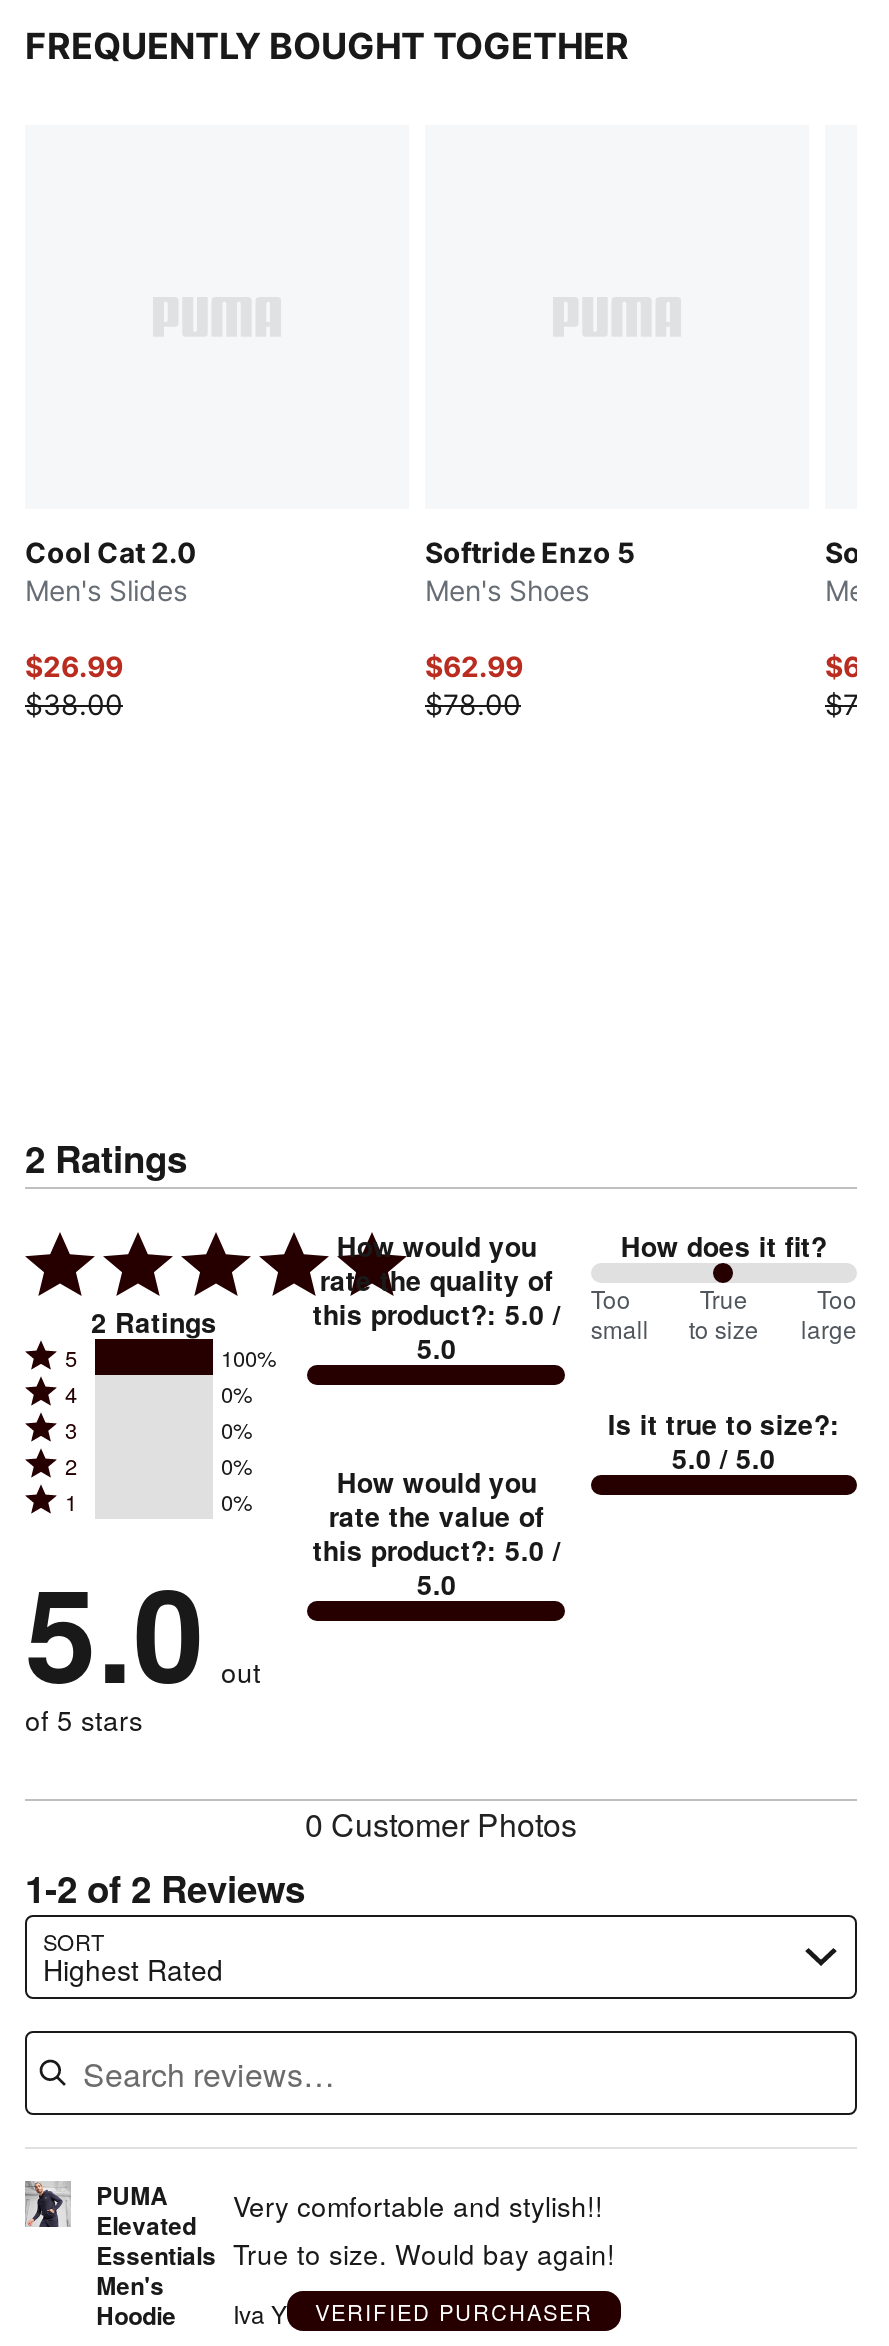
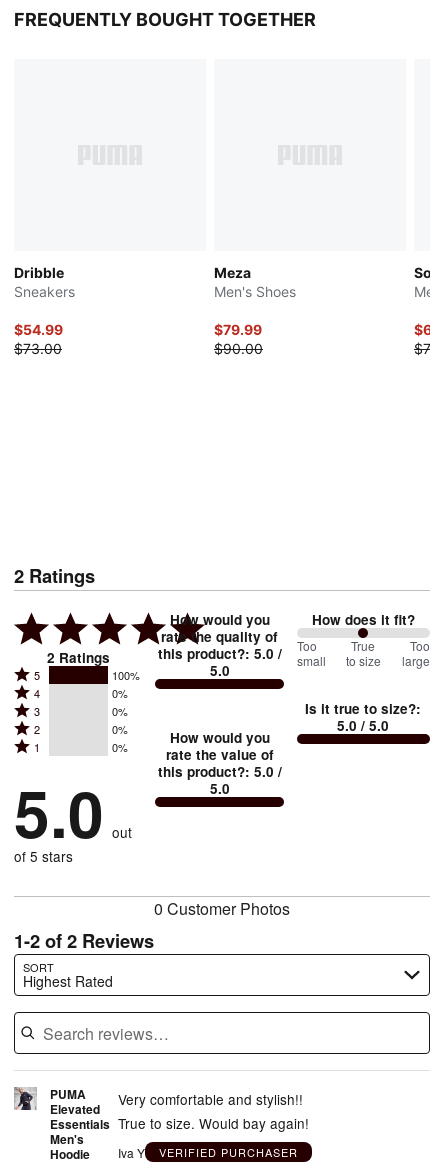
- Cool Cat 2.0
- Men's Slides
+ Dribble
+ Sneakers

- Softride Enzo 5
+ Meza

- $26.99
- $38.00
+ $54.99
+ $73.00

- $62.99
+ $79.99

- $78.00
+ $90.00
